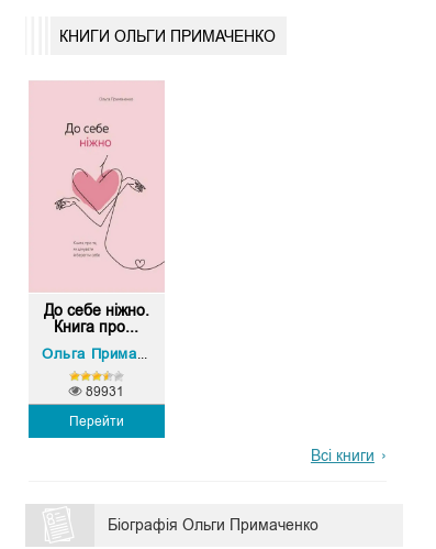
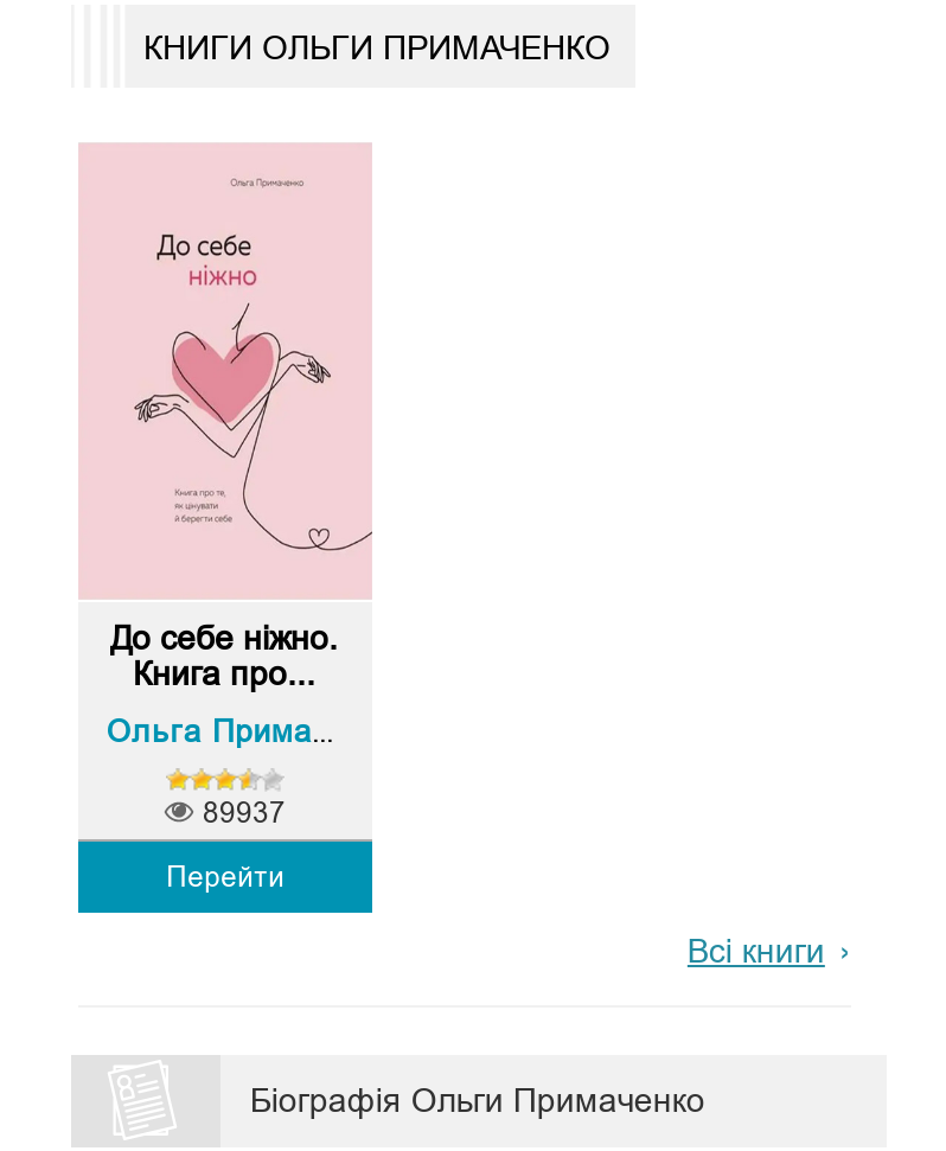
- 89931
+ 89937
